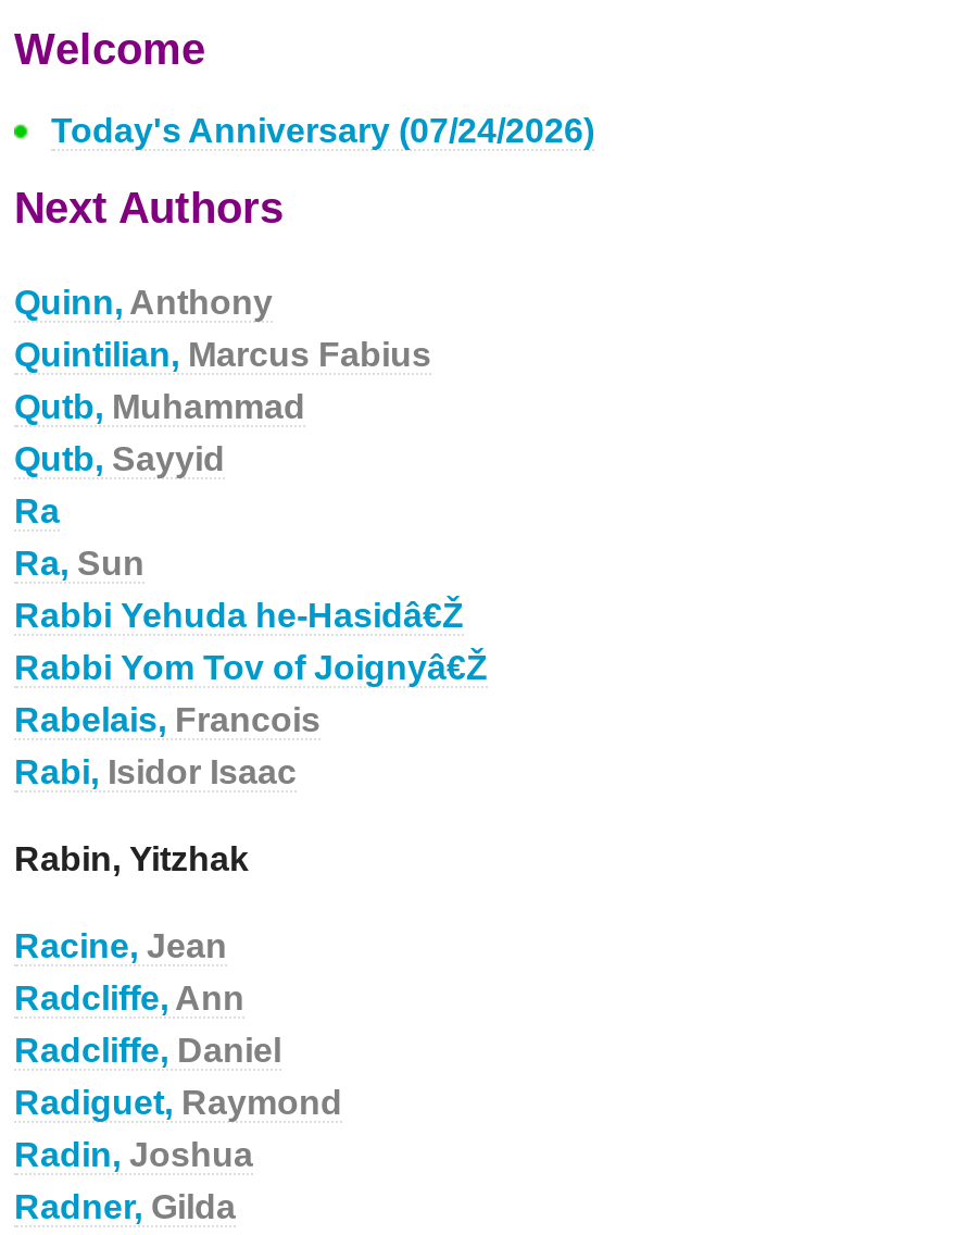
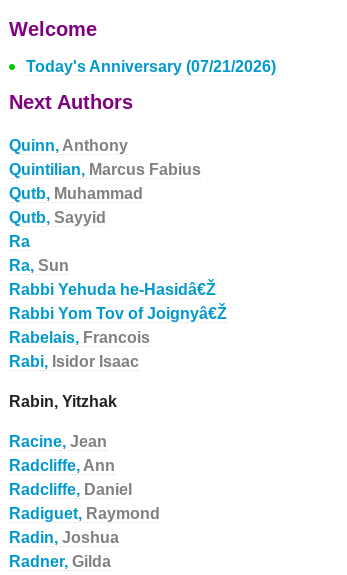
- Today's Anniversary (07/24/2026)
+ Today's Anniversary (07/21/2026)
